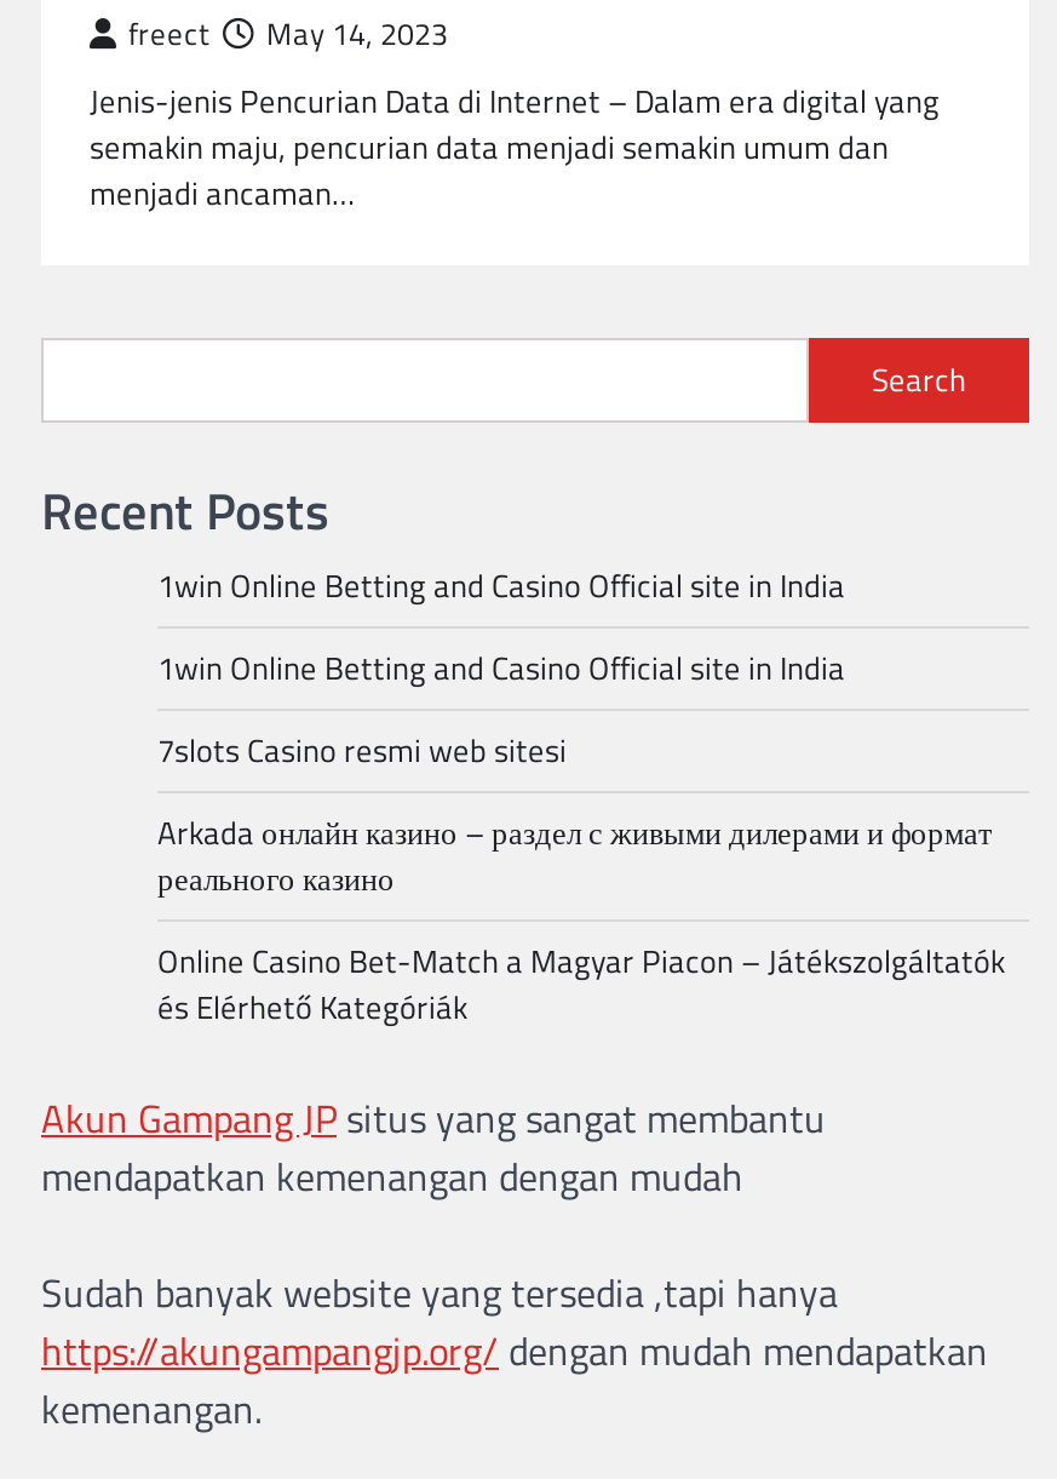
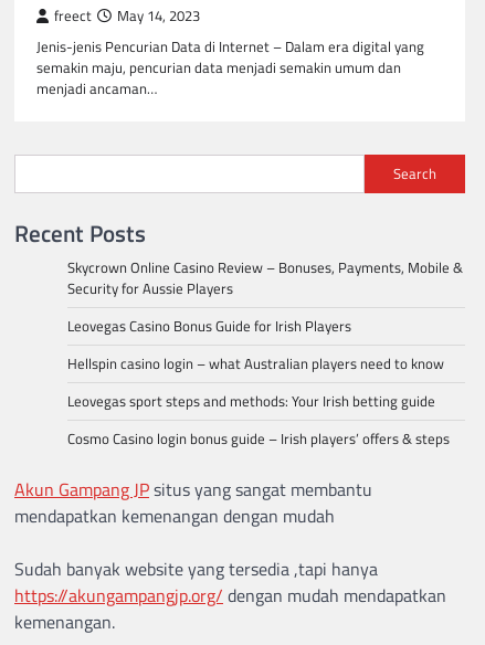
- 1win Online Betting and Casino Official site in India
+ Skycrown Online Casino Review – Bonuses, Payments, Mobile &
+ Security for Aussie Players

- 1win Online Betting and Casino Official site in India
+ Leovegas Casino Bonus Guide for Irish Players

- 7slots Casino resmi web sitesi
+ Hellspin casino login – what Australian players need to know

- Arkada онлайн казино – раздел с живыми дилерами и формат
- реального казино
+ Leovegas sport steps and methods: Your Irish betting guide

- Online Casino Bet-Match a Magyar Piacon – Játékszolgáltatók
- és Elérhető Kategóriák
+ Cosmo Casino login bonus guide – Irish players’ offers & steps
